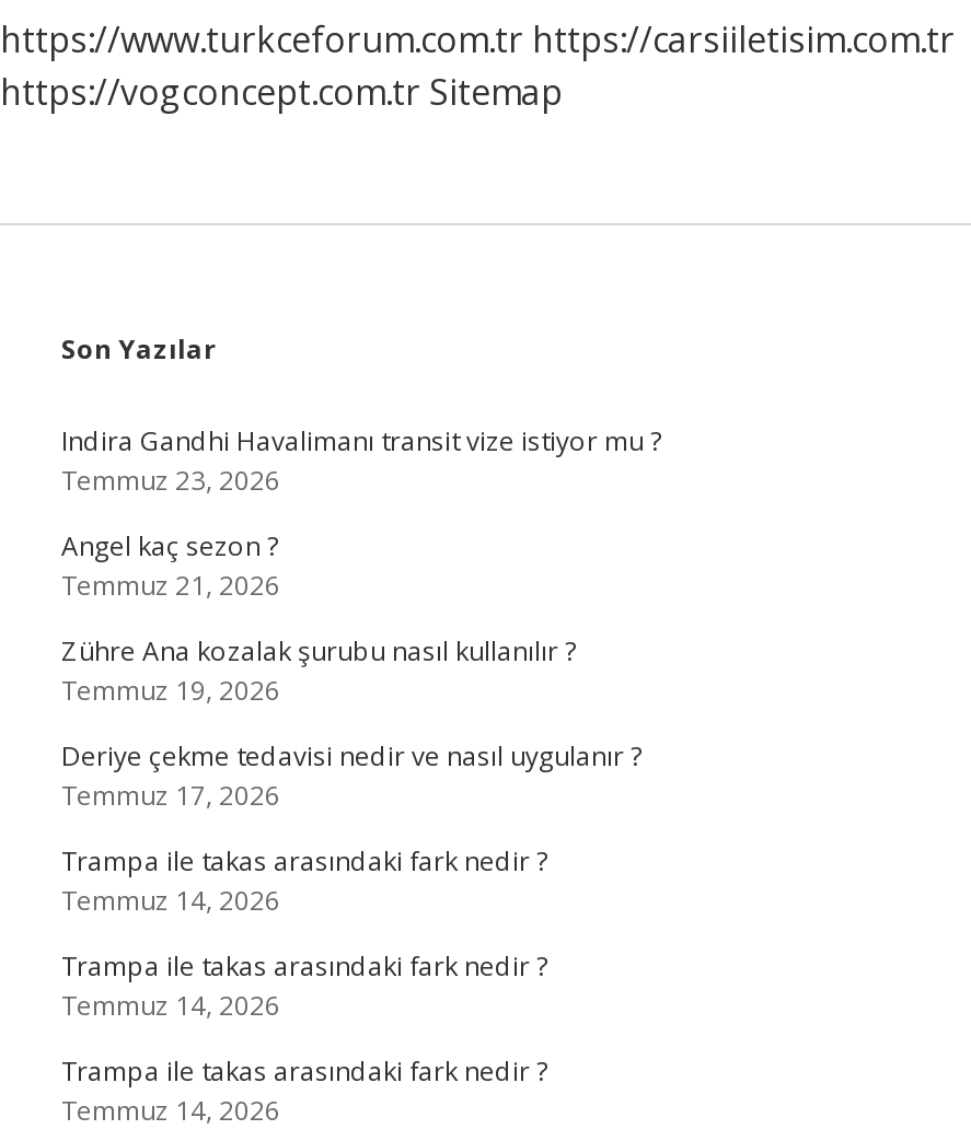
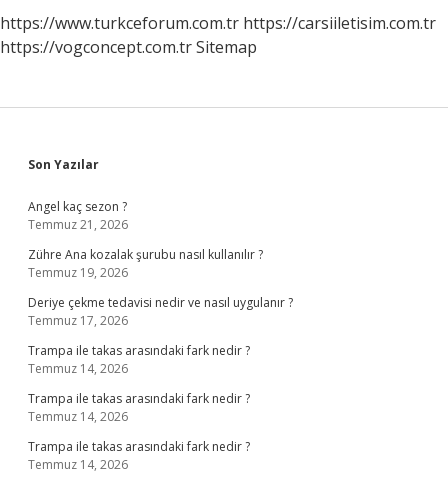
- Indira Gandhi Havalimanı transit vize istiyor mu ?
- Temmuz 23, 2026
